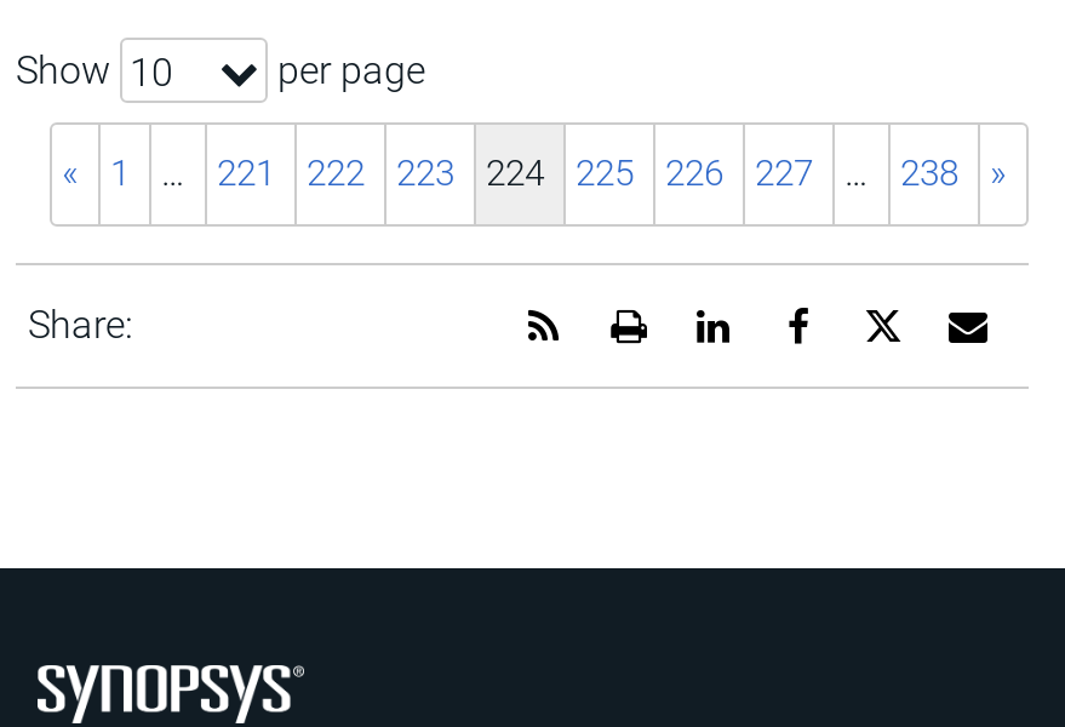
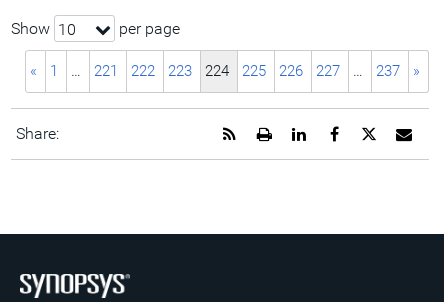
- 238
+ 237
